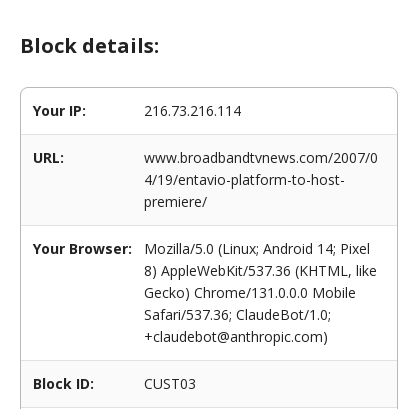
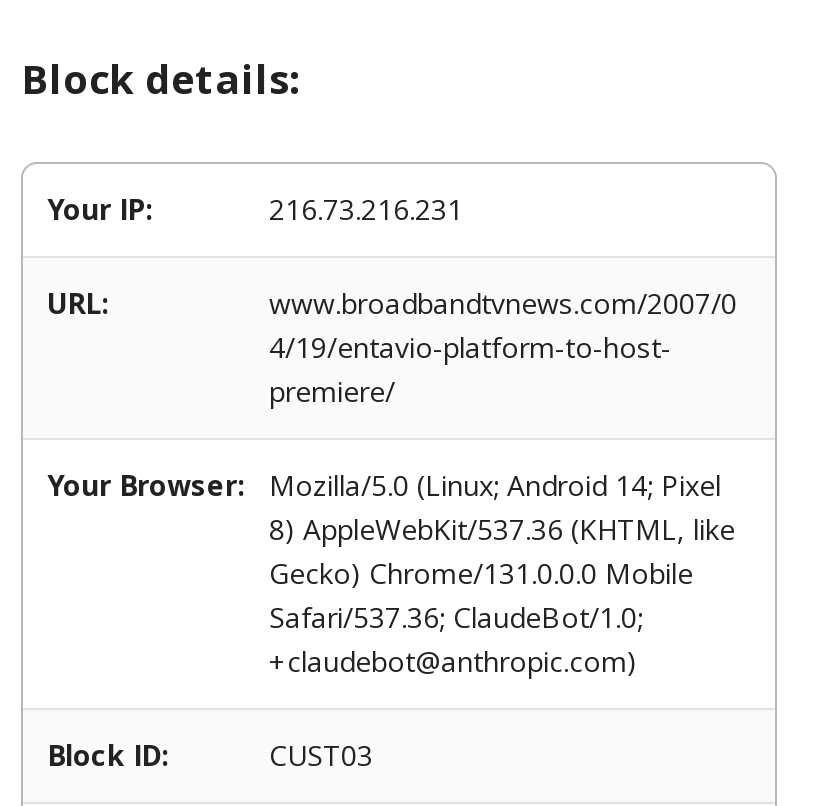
- 216.73.216.114
+ 216.73.216.231
